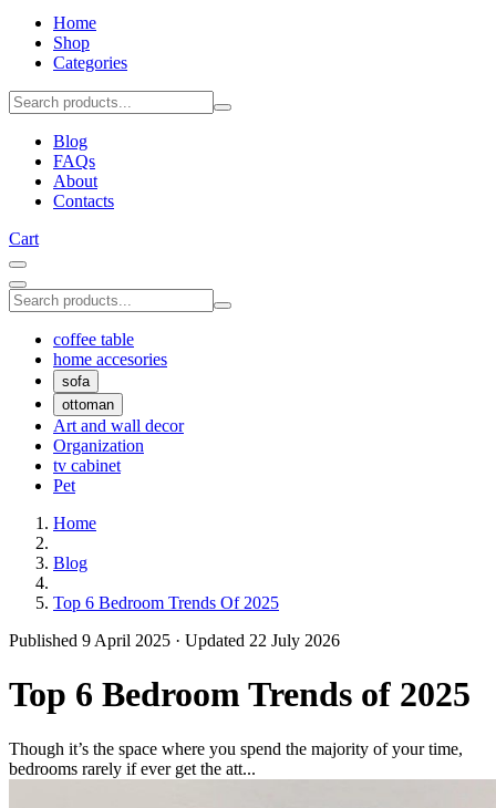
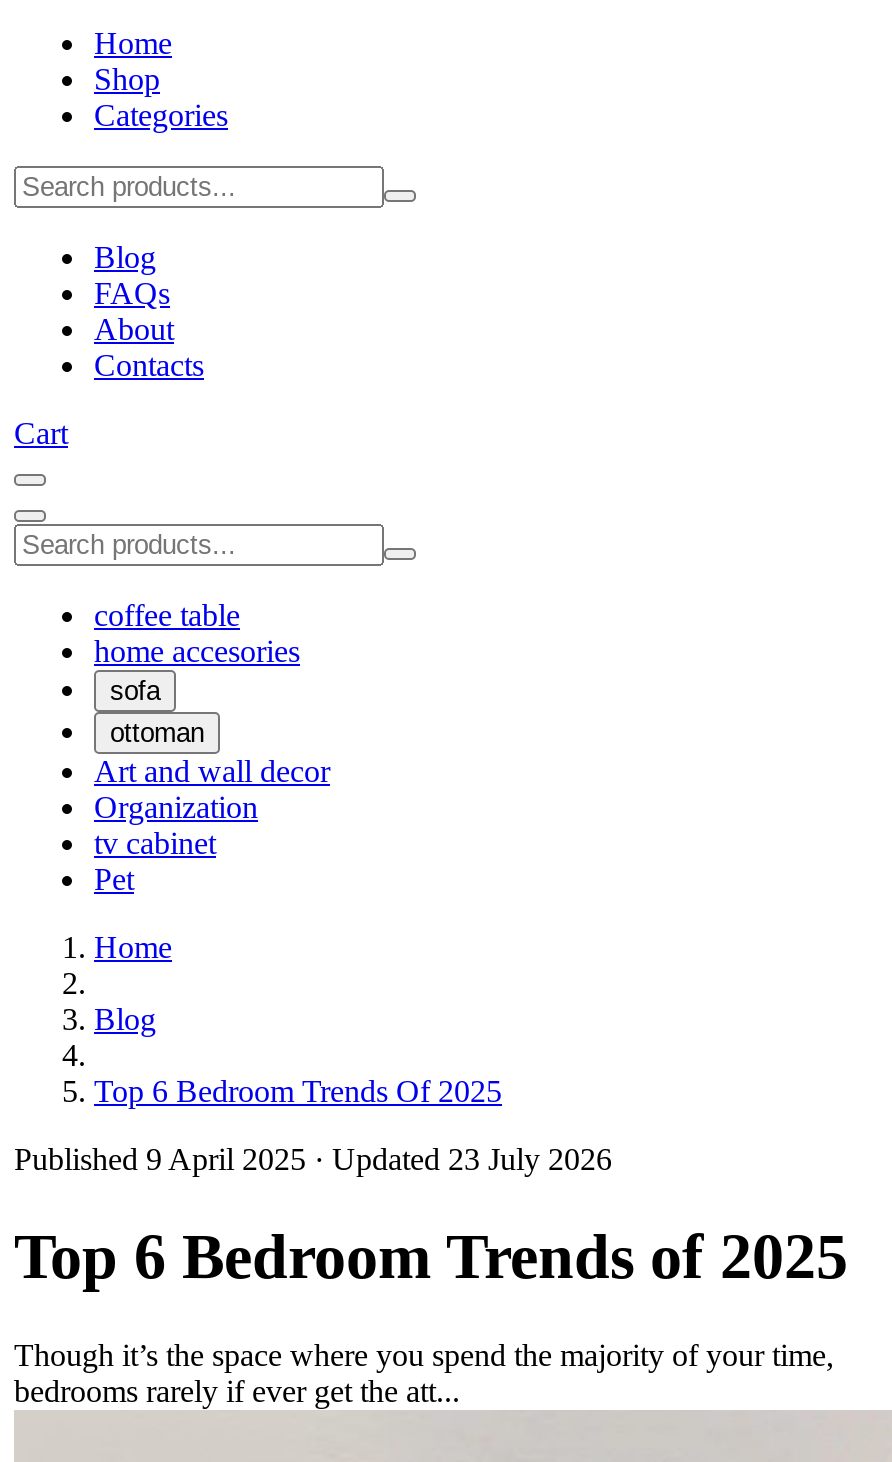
- Published 9 April 2025 · Updated 22 July 2026
+ Published 9 April 2025 · Updated 23 July 2026
